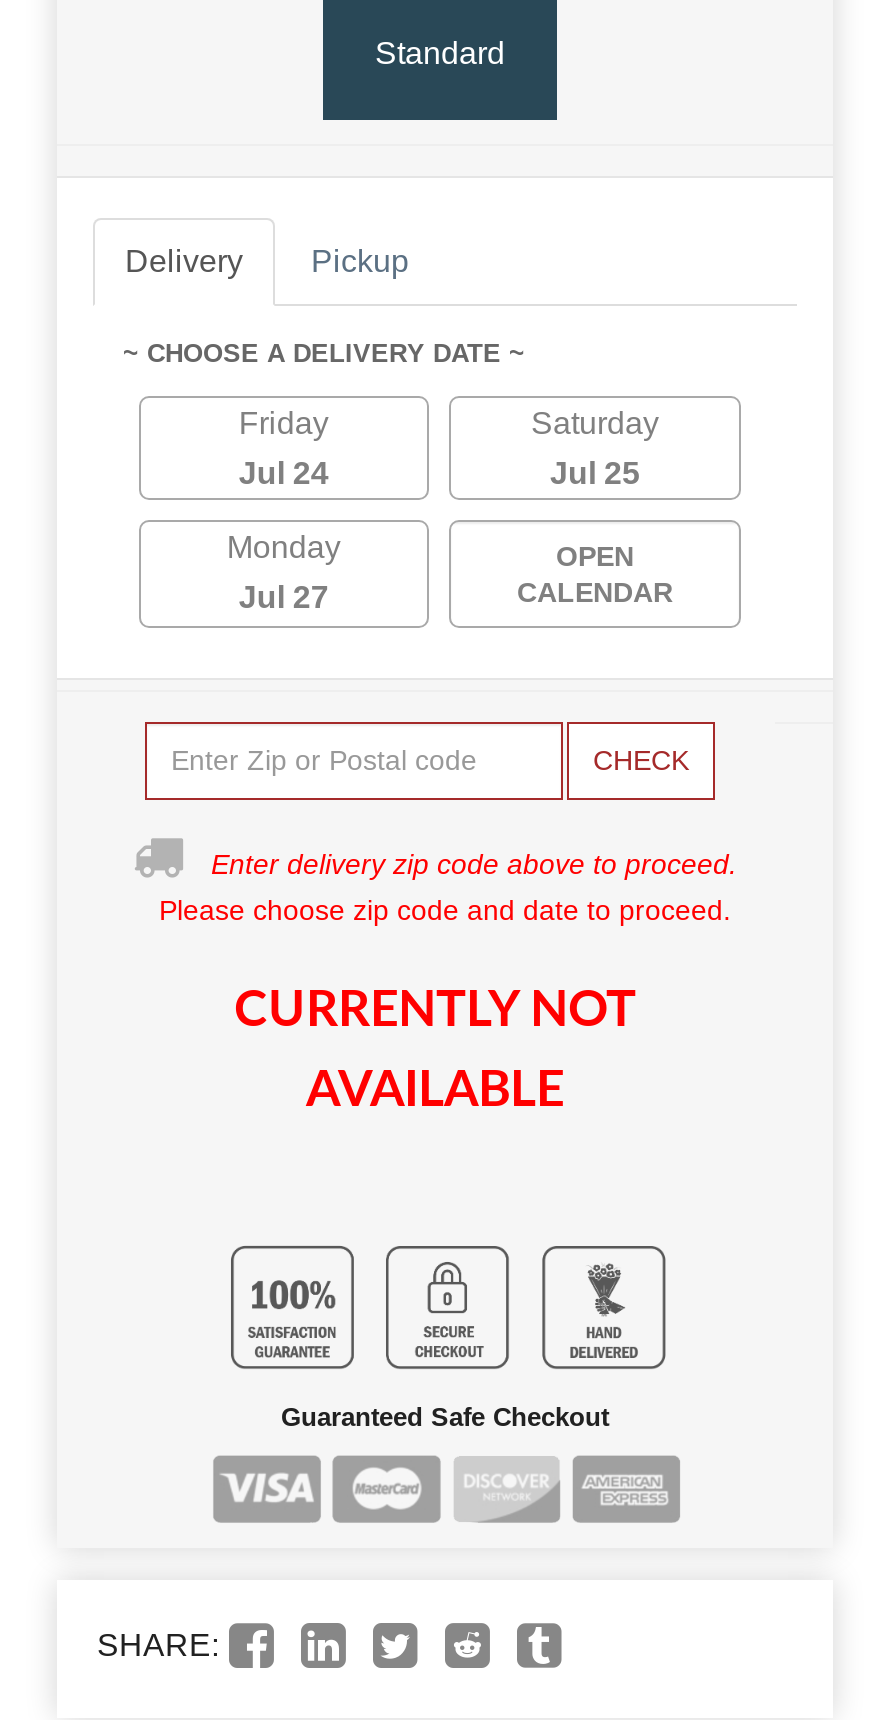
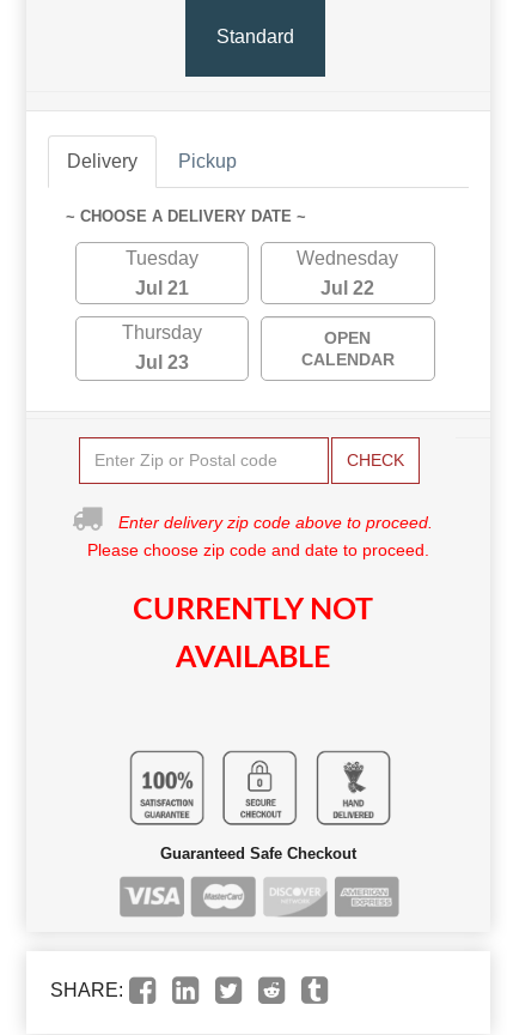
- Friday
+ Tuesday

- Saturday
+ Wednesday

- Jul 24
+ Jul 21

- Jul 25
+ Jul 22

- Monday
+ Thursday

- Jul 27
+ Jul 23
